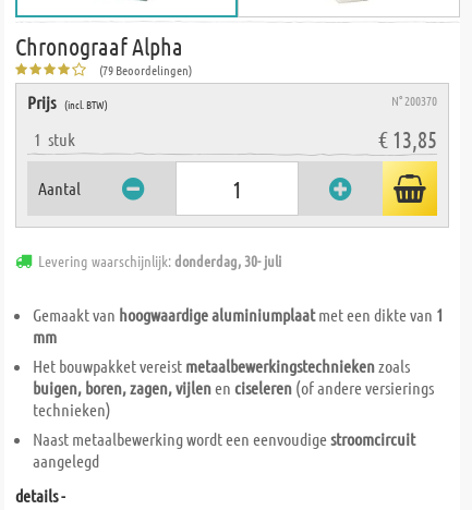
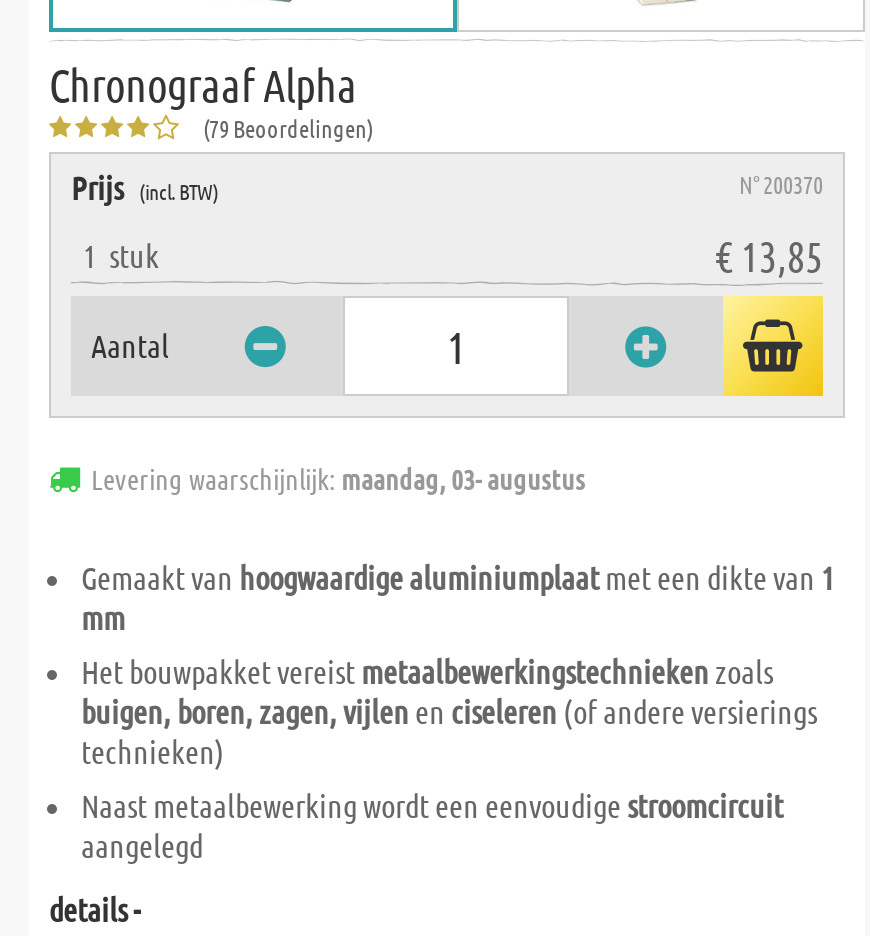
- Levering waarschijnlijk: donderdag, 30- juli
+ Levering waarschijnlijk: maandag, 03- augustus
